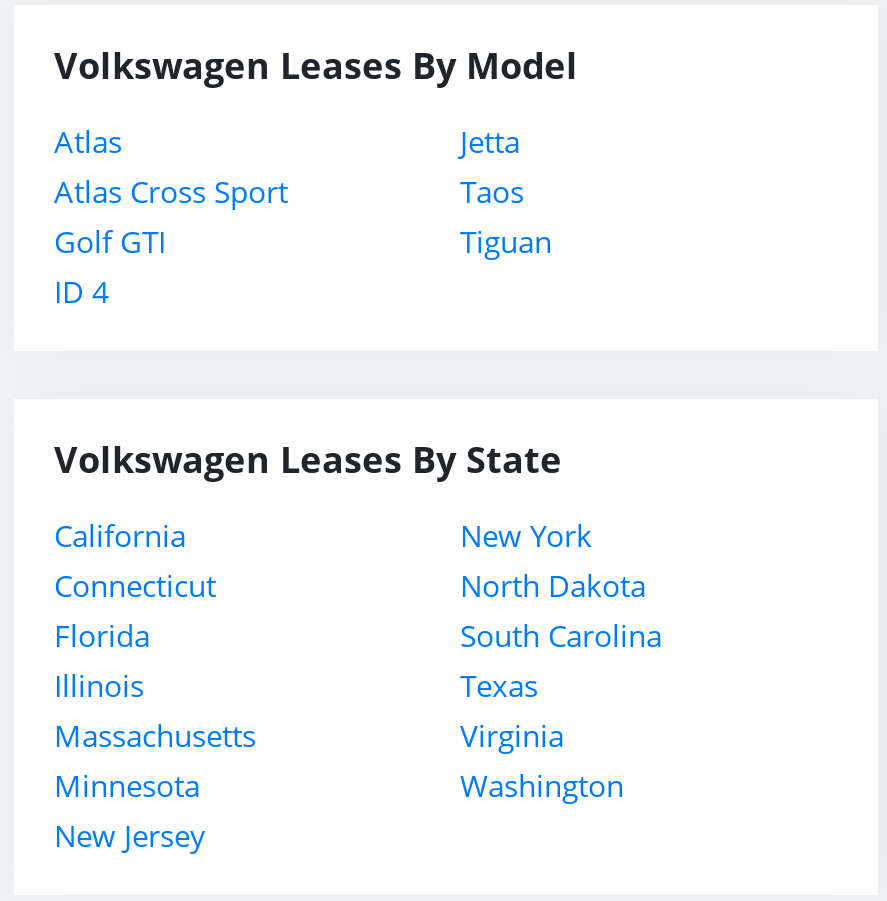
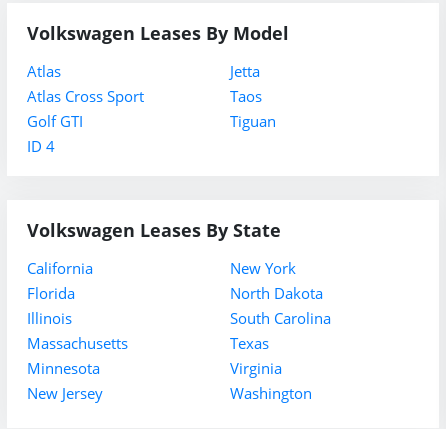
- Connecticut
